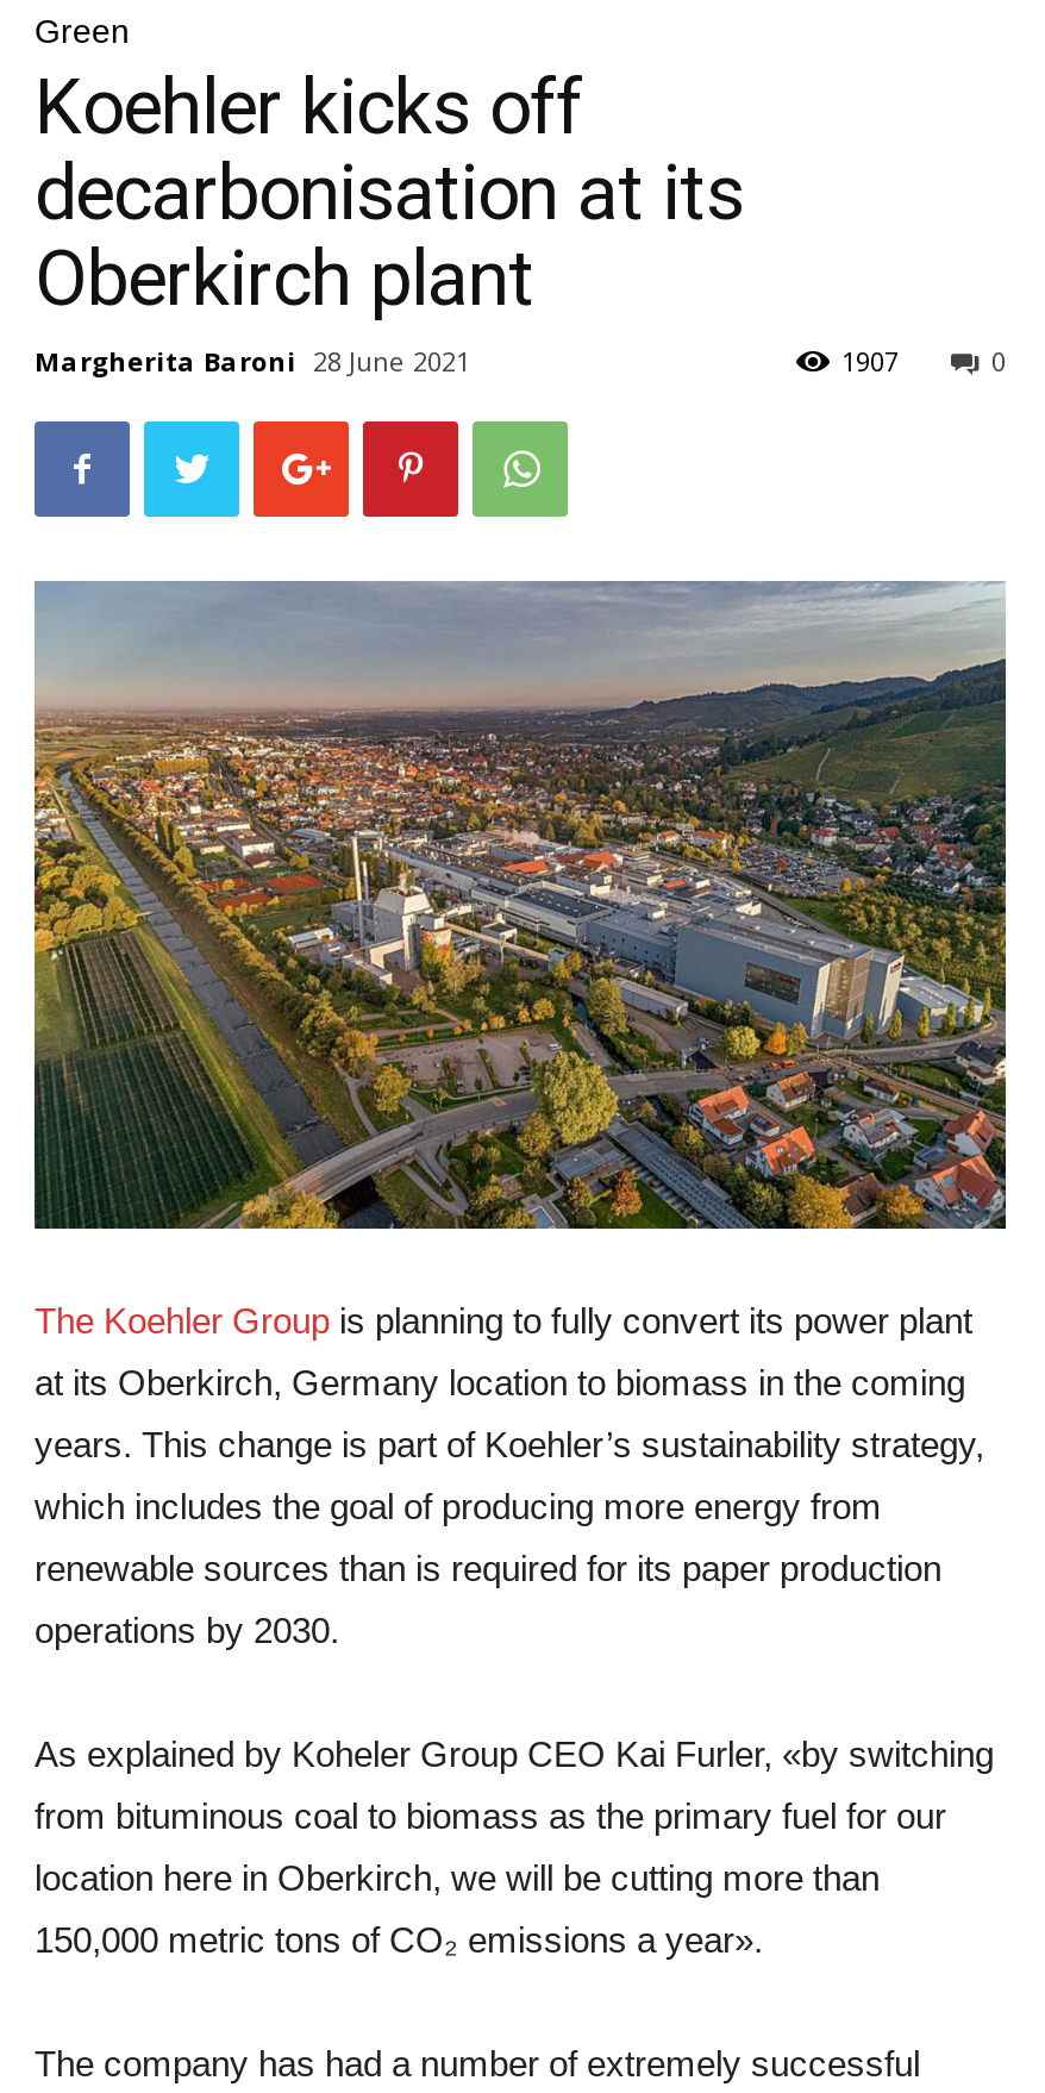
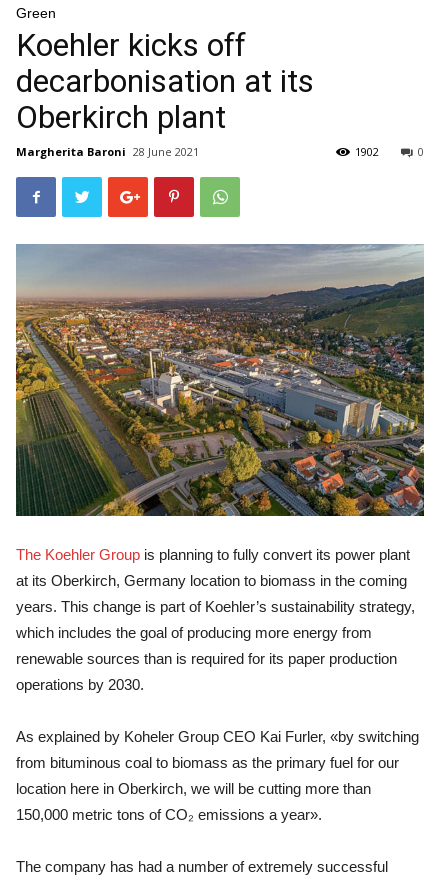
- 1907
+ 1902
